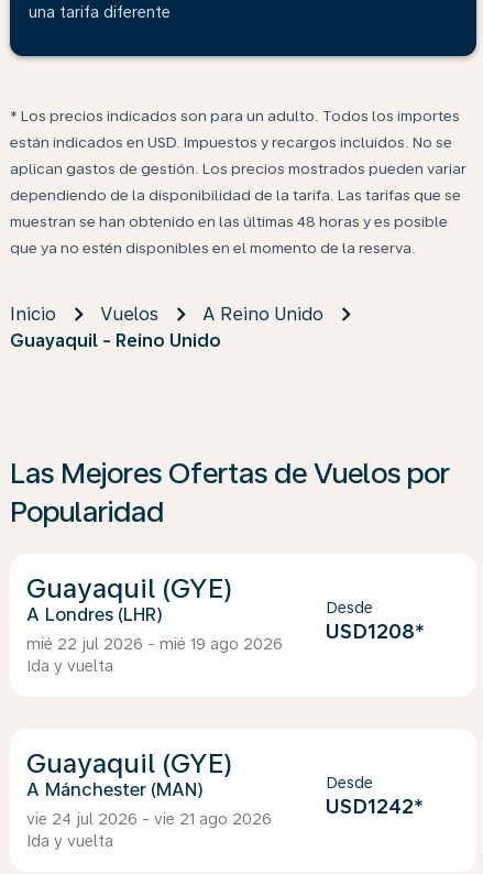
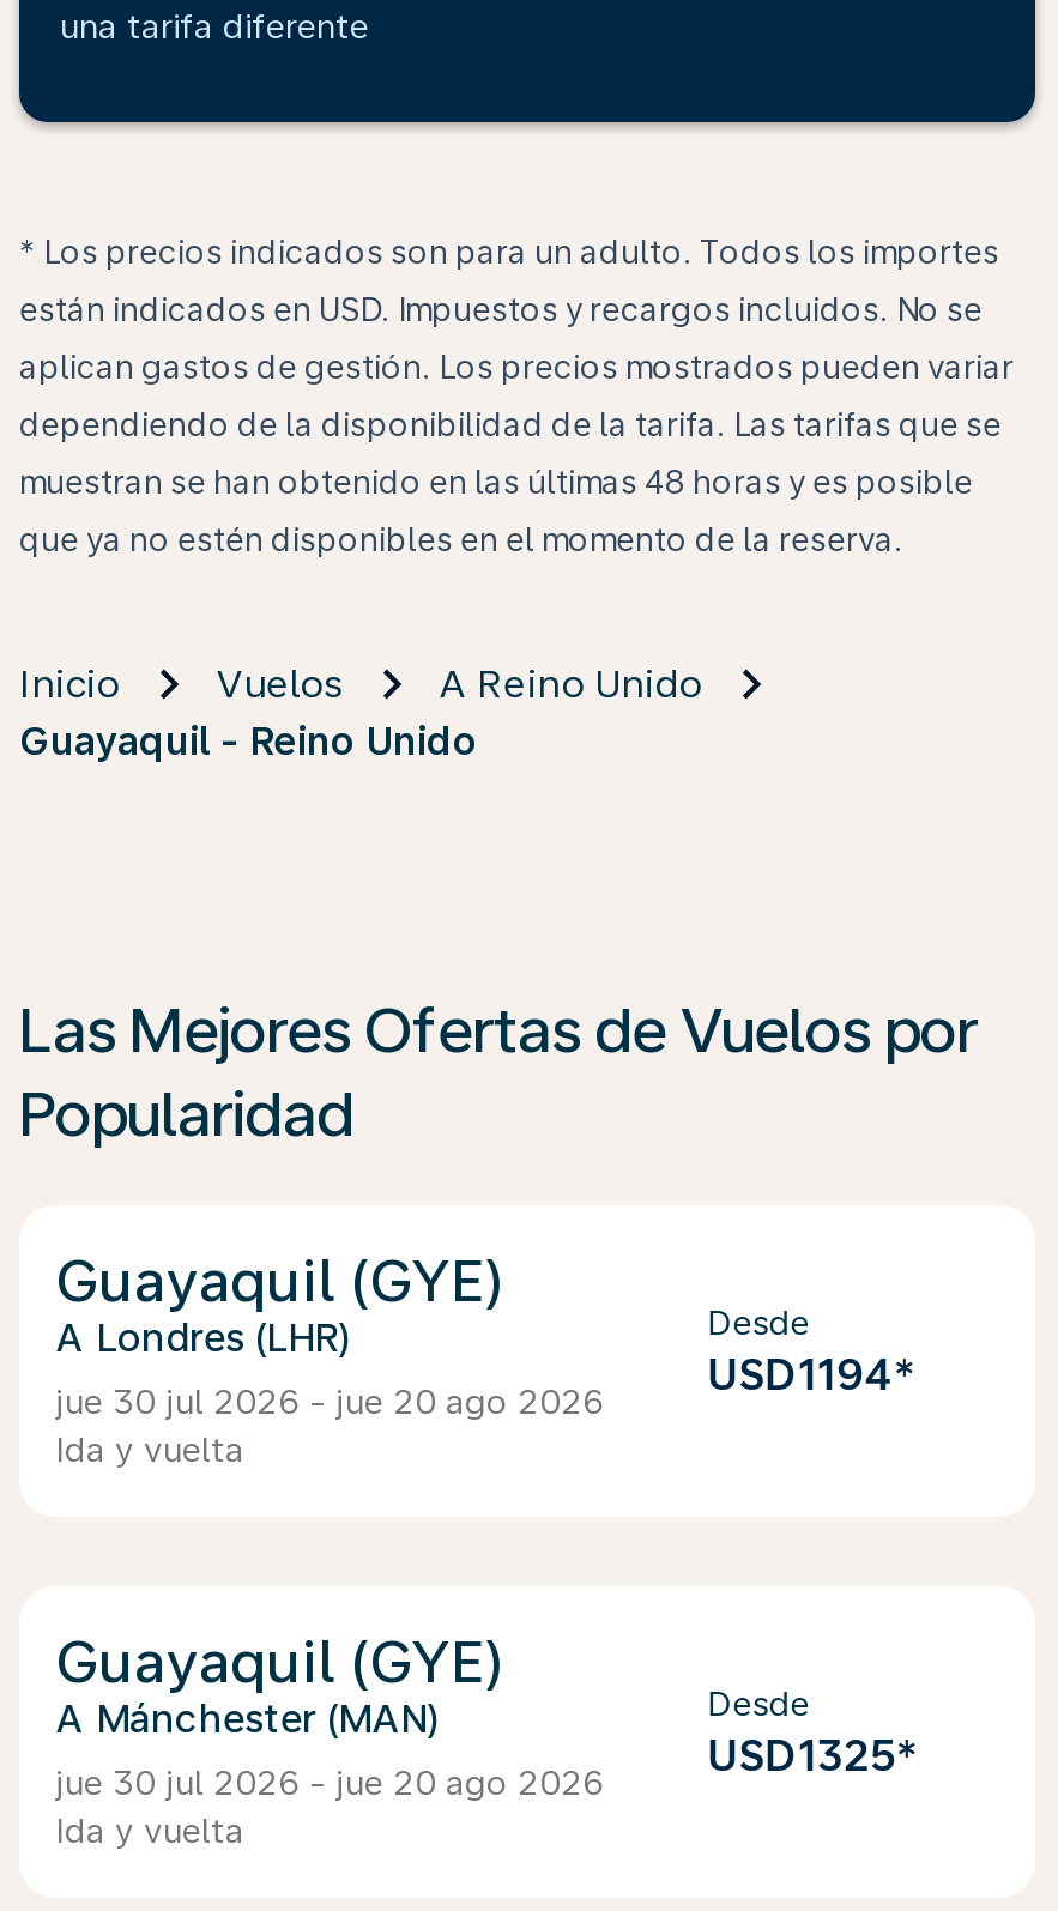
- USD1208*
+ USD1194*

- mié 22 jul 2026 - mié 19 ago 2026
+ jue 30 jul 2026 - jue 20 ago 2026

- USD1242*
+ USD1325*

- vie 24 jul 2026 - vie 21 ago 2026
+ jue 30 jul 2026 - jue 20 ago 2026
